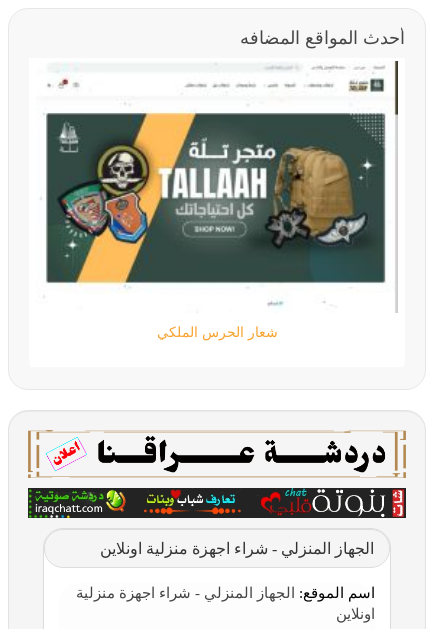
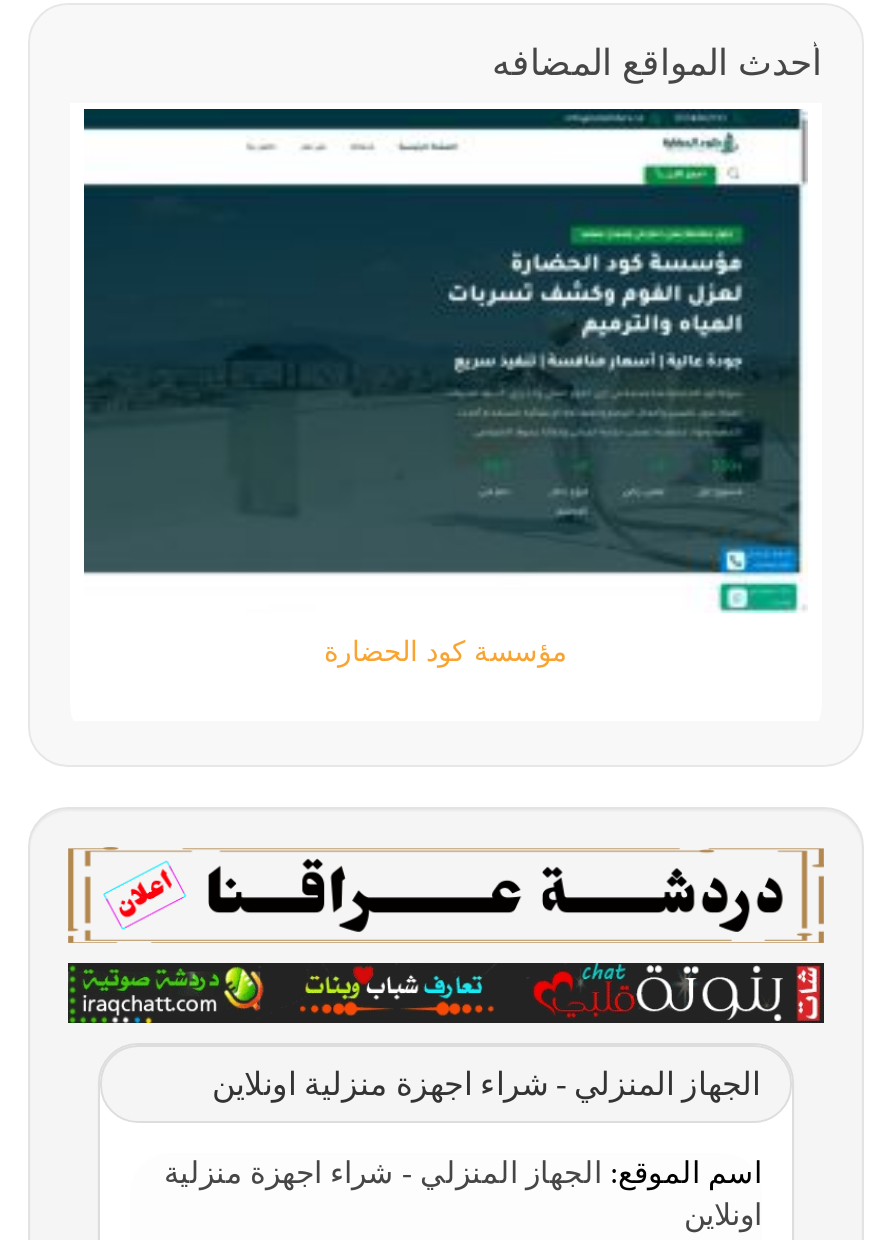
- [image]
- شعار الحرس الملكي
+ [image]
+ مؤسسة كود الحضارة
